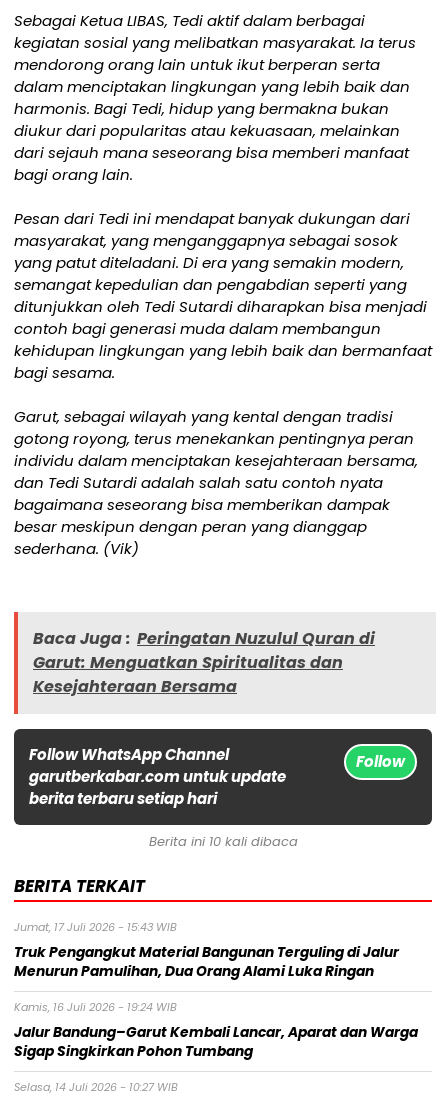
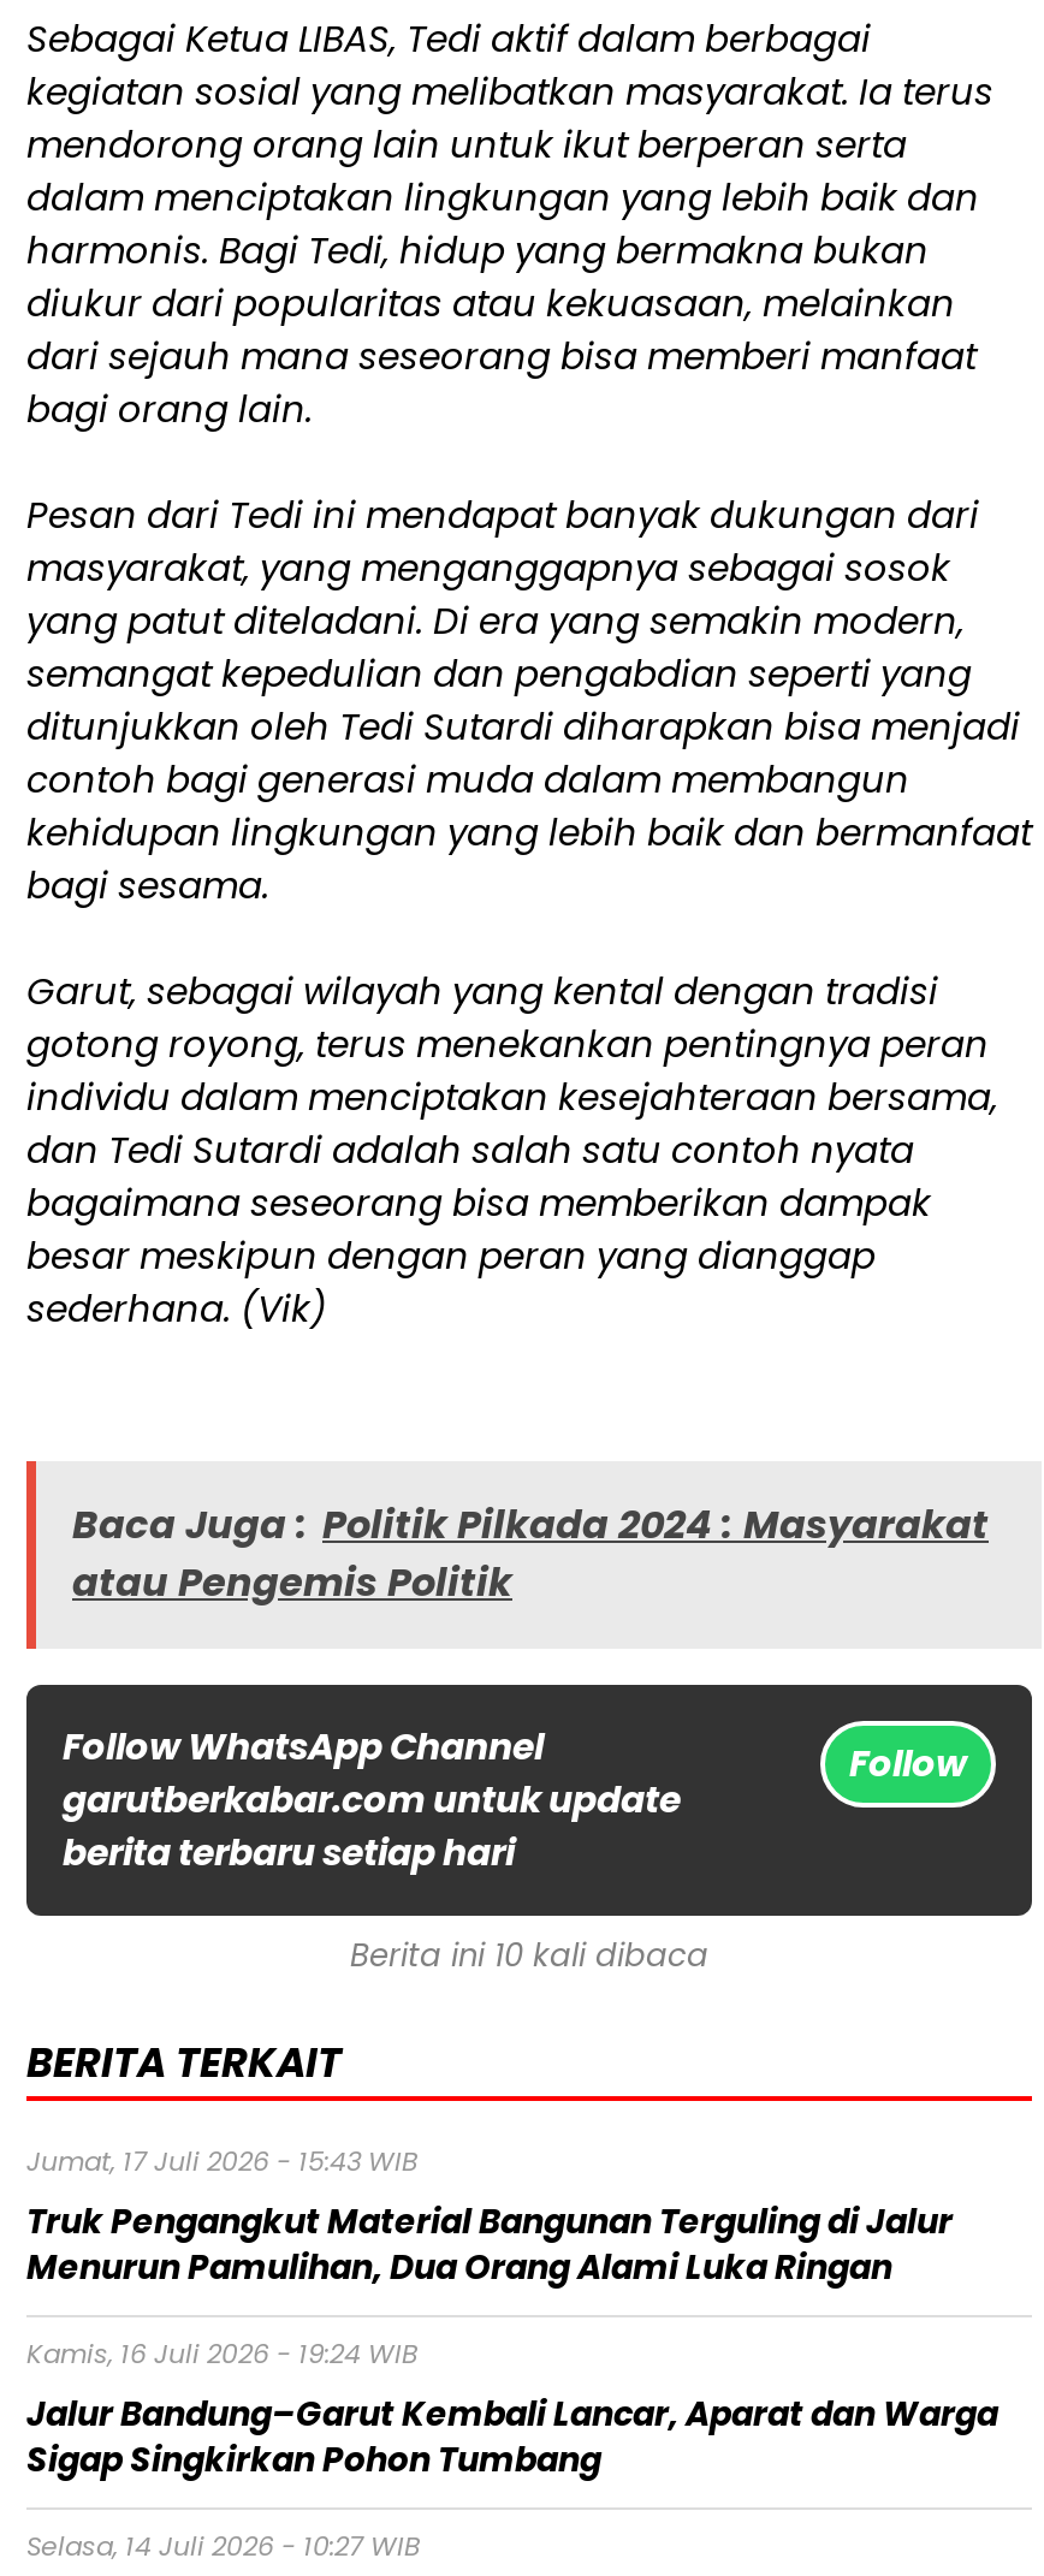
- Baca Juga : Peringatan Nuzulul Quran di
- Garut: Menguatkan Spiritualitas dan
- Kesejahteraan Bersama
+ Baca Juga : Politik Pilkada 2024 : Masyarakat
+ atau Pengemis Politik
